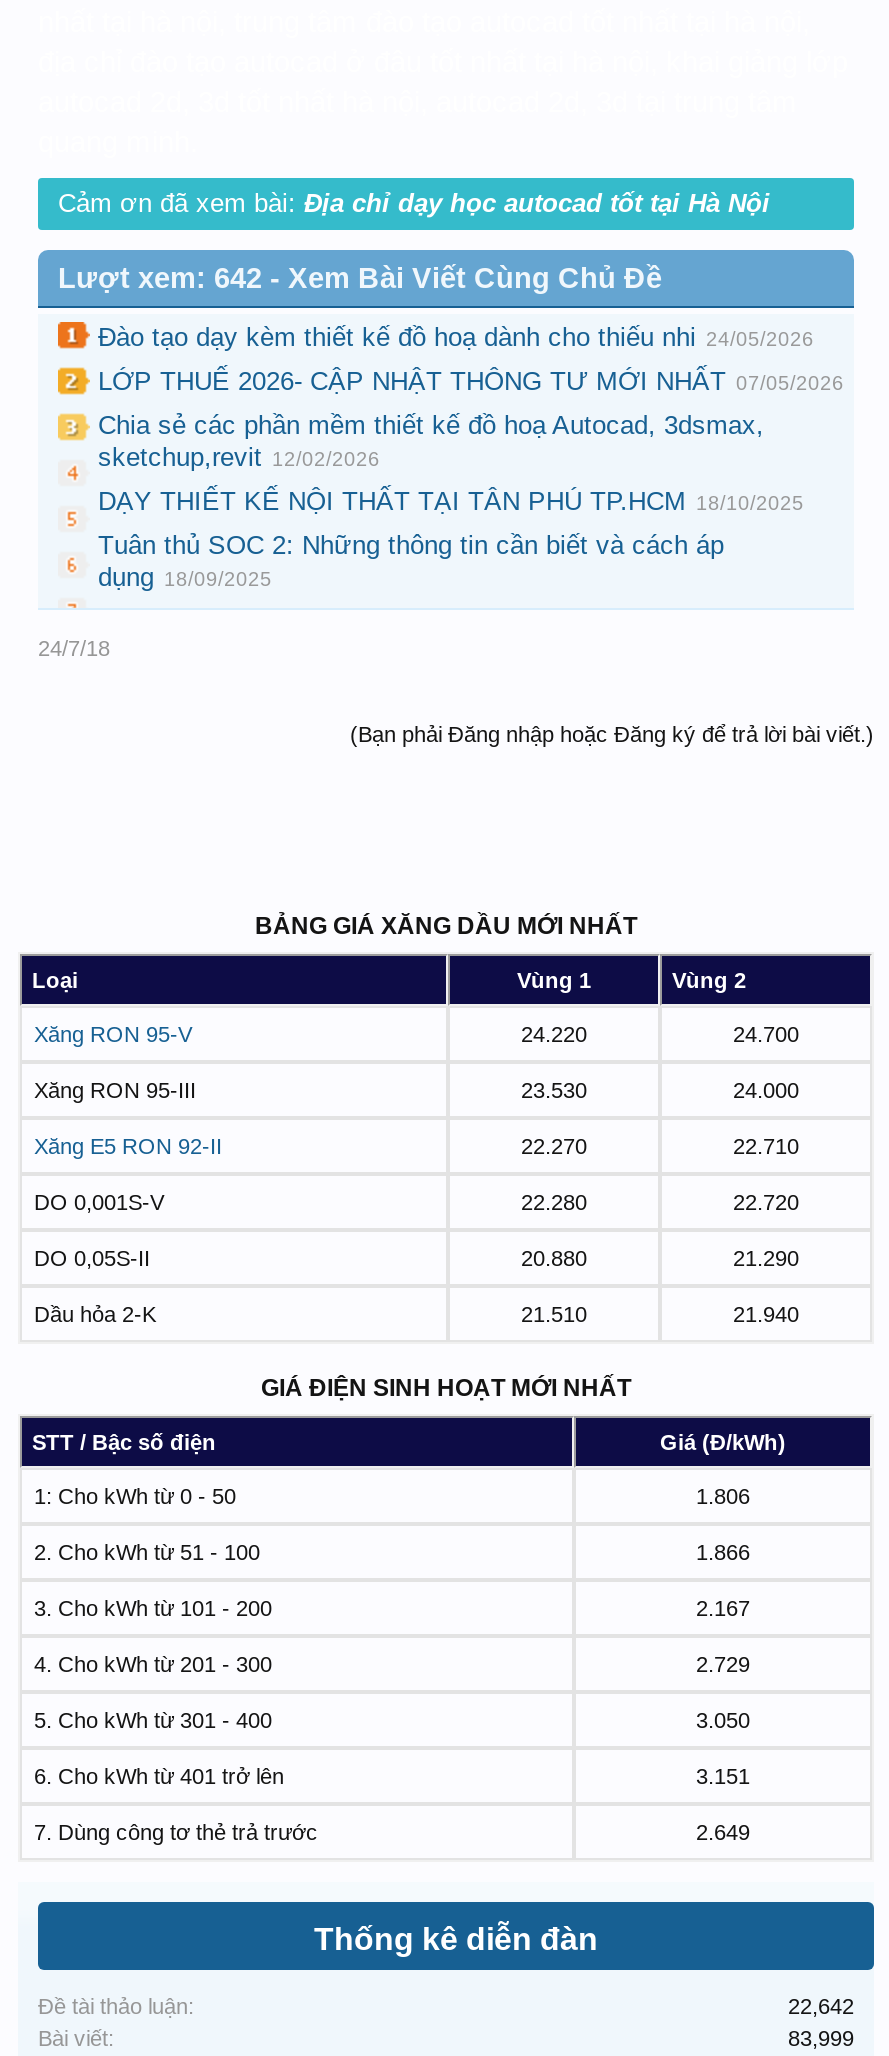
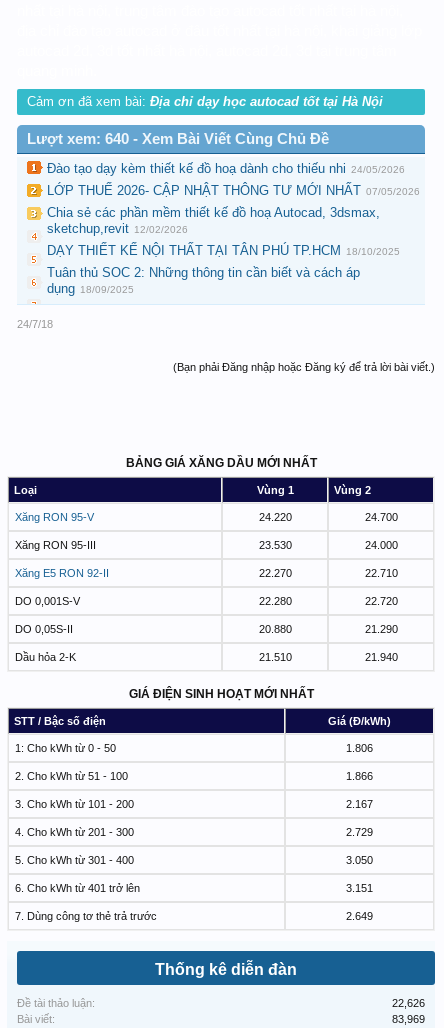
- Lượt xem: 642 - Xem Bài Viết Cùng Chủ Đề
+ Lượt xem: 640 - Xem Bài Viết Cùng Chủ Đề

- 22,642
+ 22,626

- 83,999
+ 83,969
